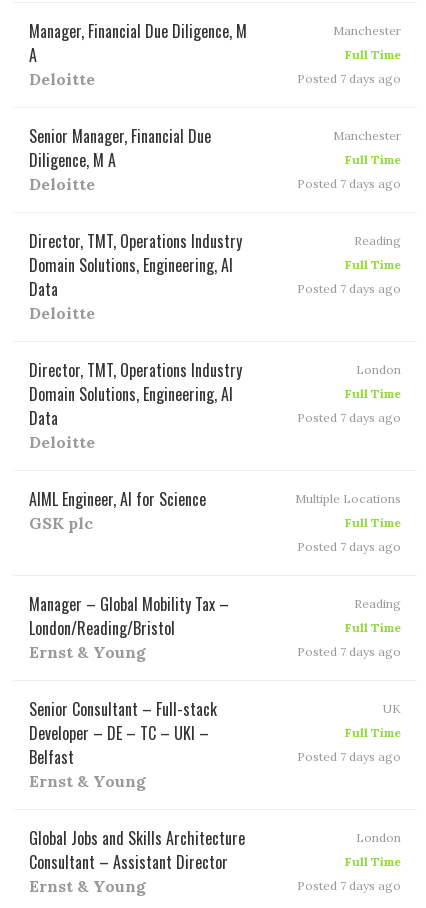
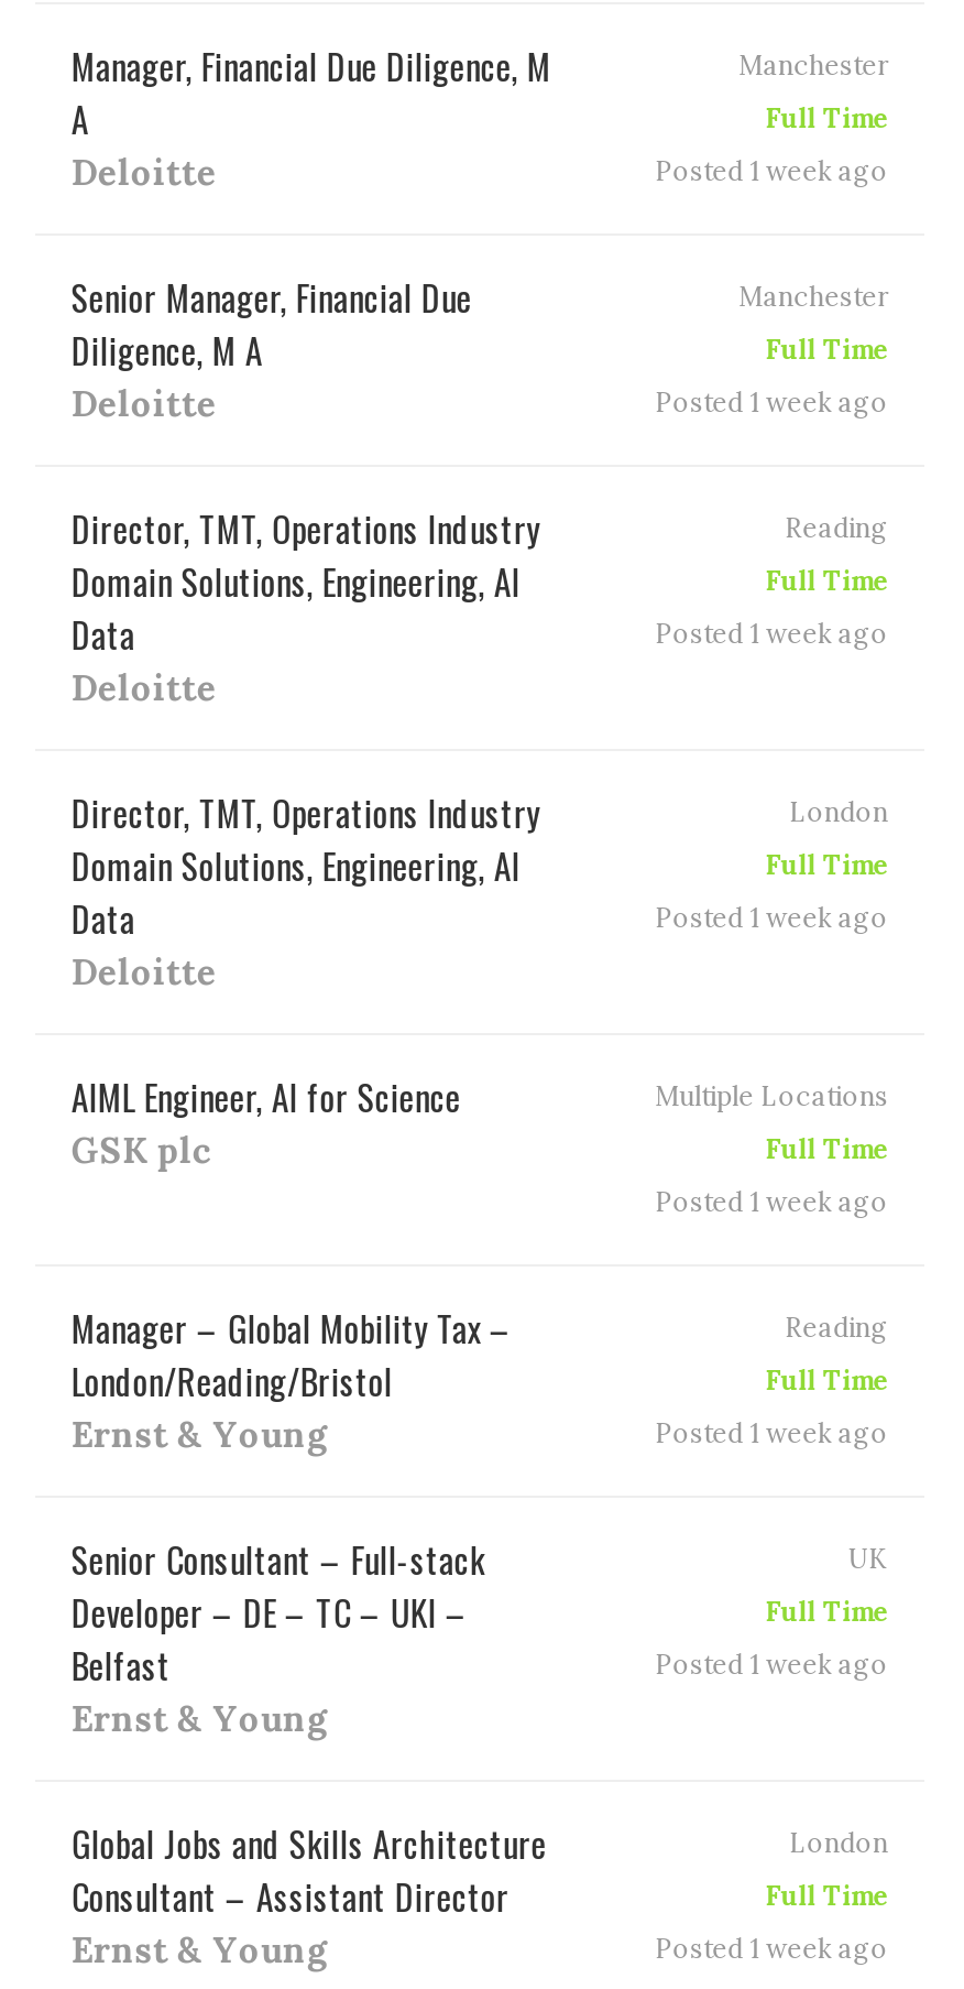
- Posted 7 days ago
+ Posted 1 week ago

- Posted 7 days ago
+ Posted 1 week ago

- Posted 7 days ago
+ Posted 1 week ago

- Posted 7 days ago
+ Posted 1 week ago

- Posted 7 days ago
+ Posted 1 week ago

- Posted 7 days ago
+ Posted 1 week ago

- Posted 7 days ago
+ Posted 1 week ago

- Posted 7 days ago
+ Posted 1 week ago
